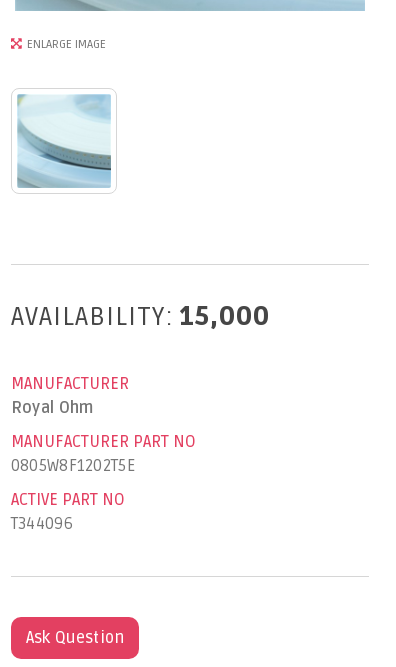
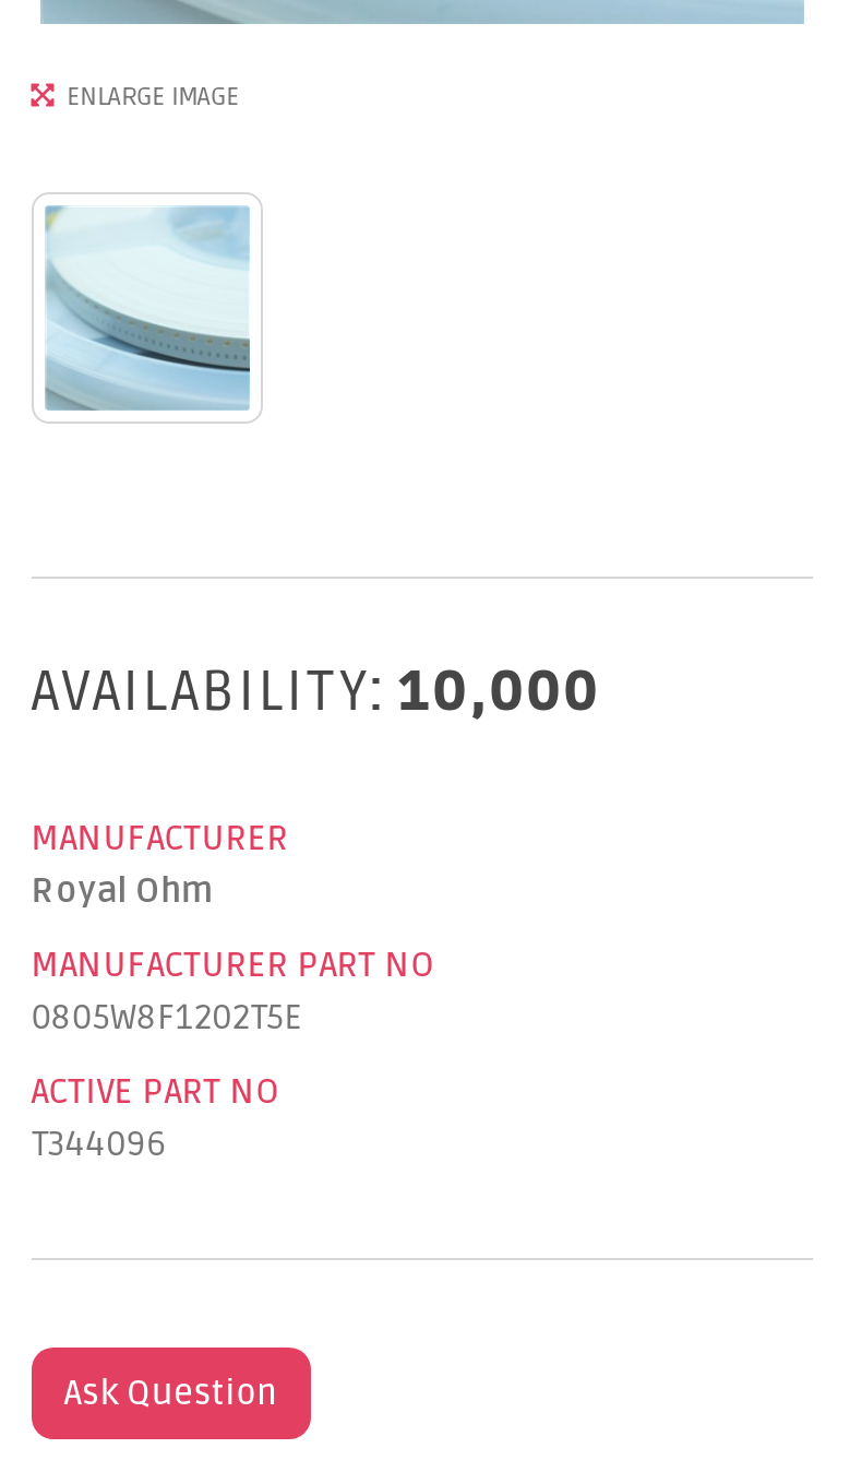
- AVAILABILITY: 15,000
+ AVAILABILITY: 10,000
